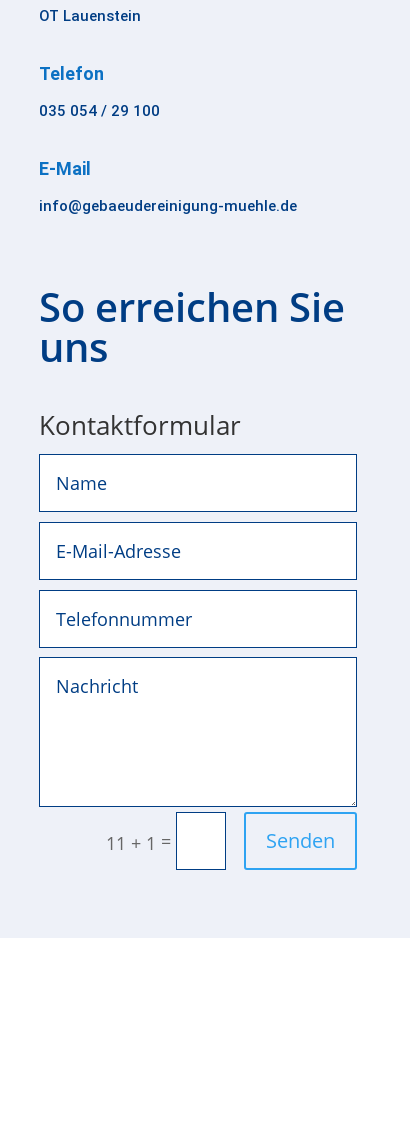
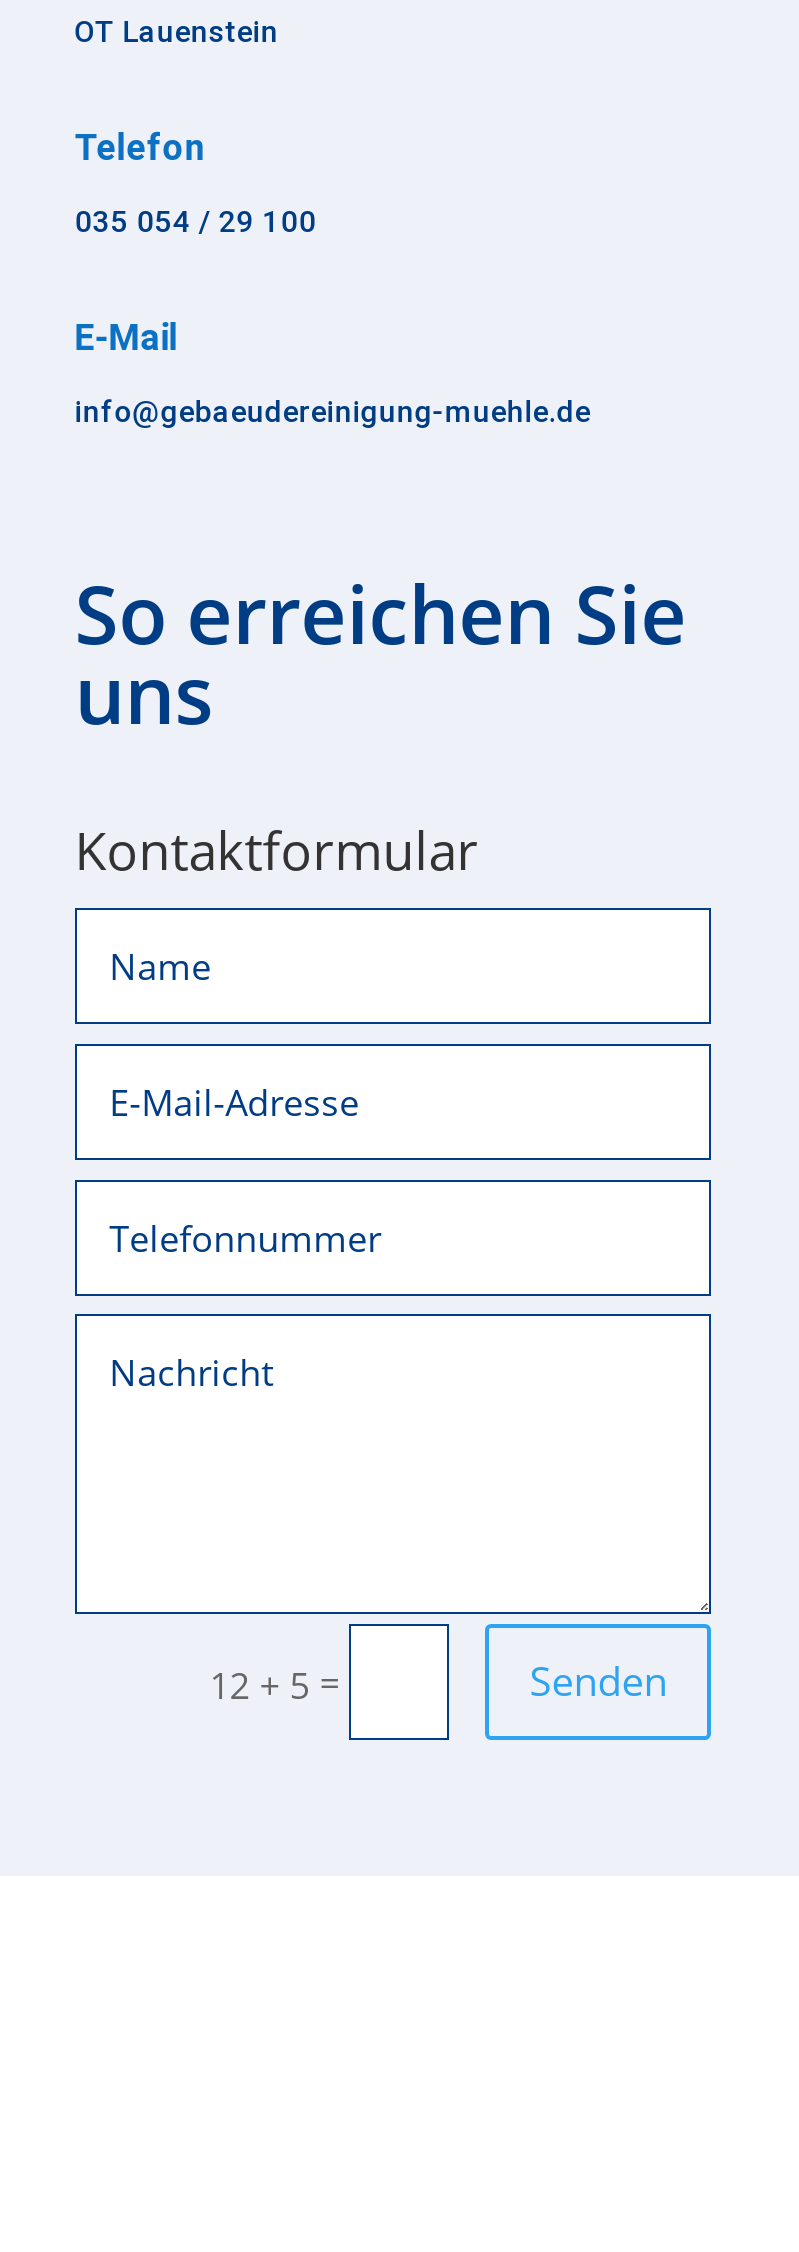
- 11 + 1 =
+ 12 + 5 =
